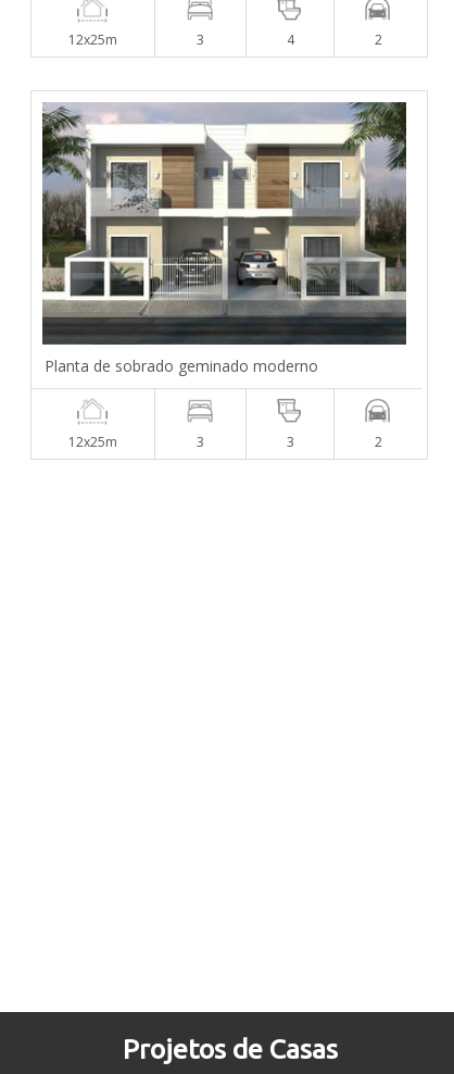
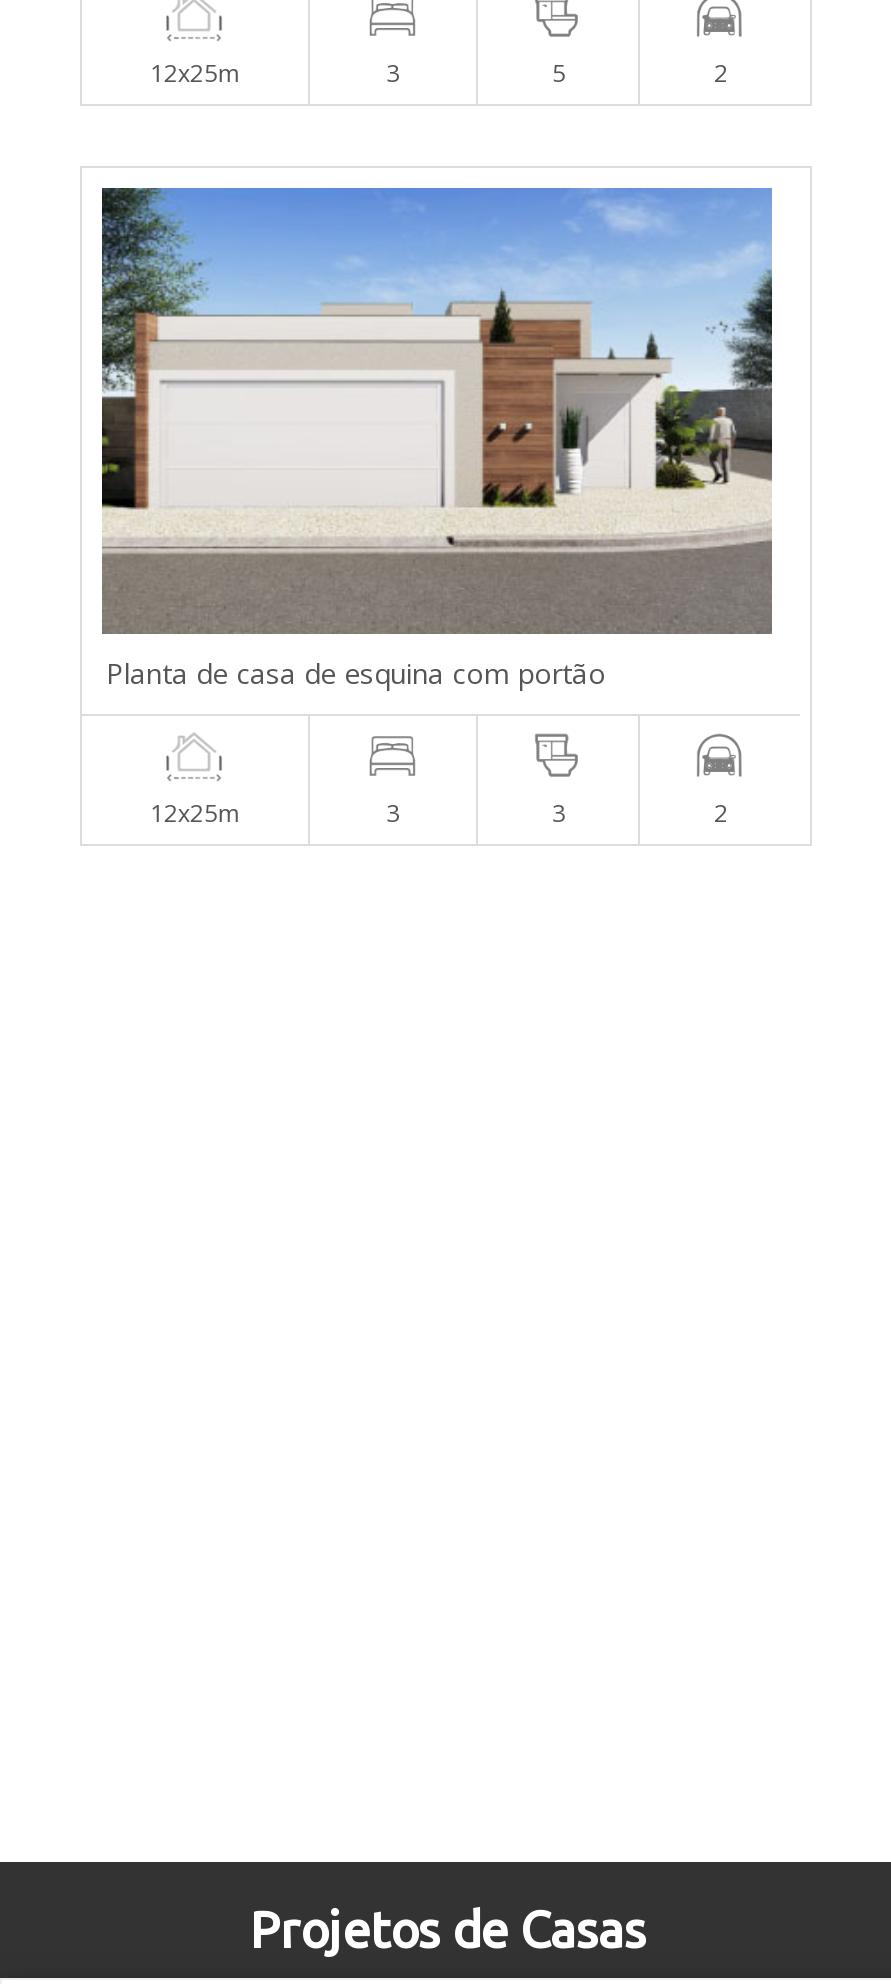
- 4
+ 5

- [image]
- Planta de sobrado geminado moderno
+ [image]
+ Planta de casa de esquina com portão
